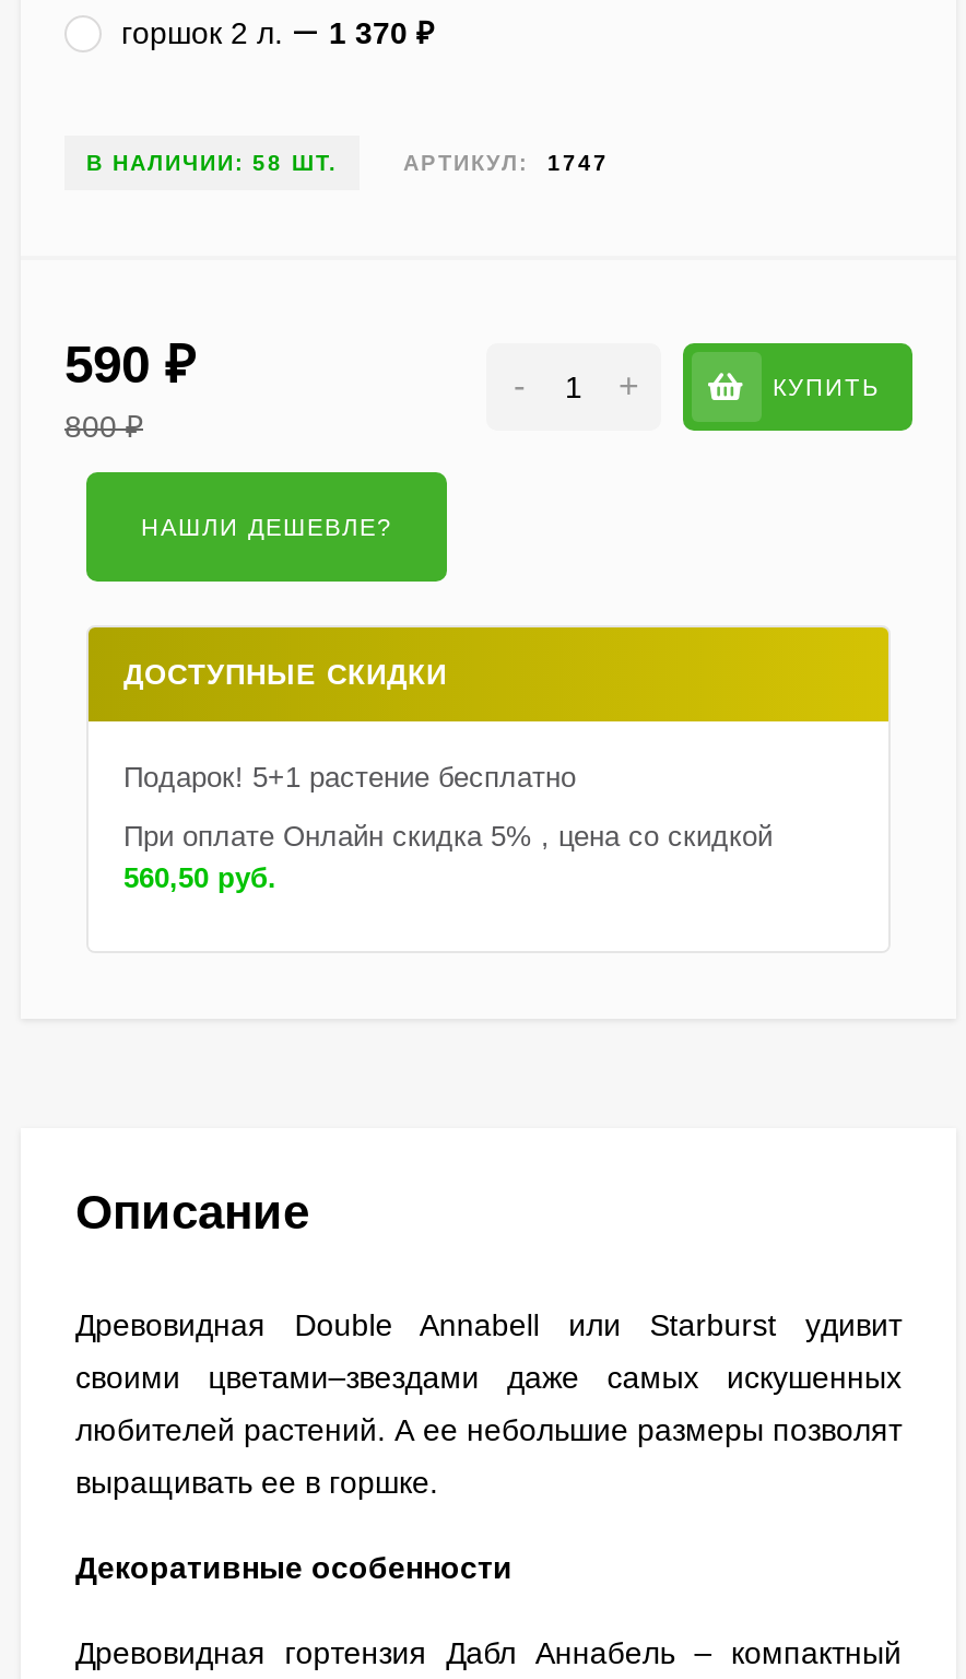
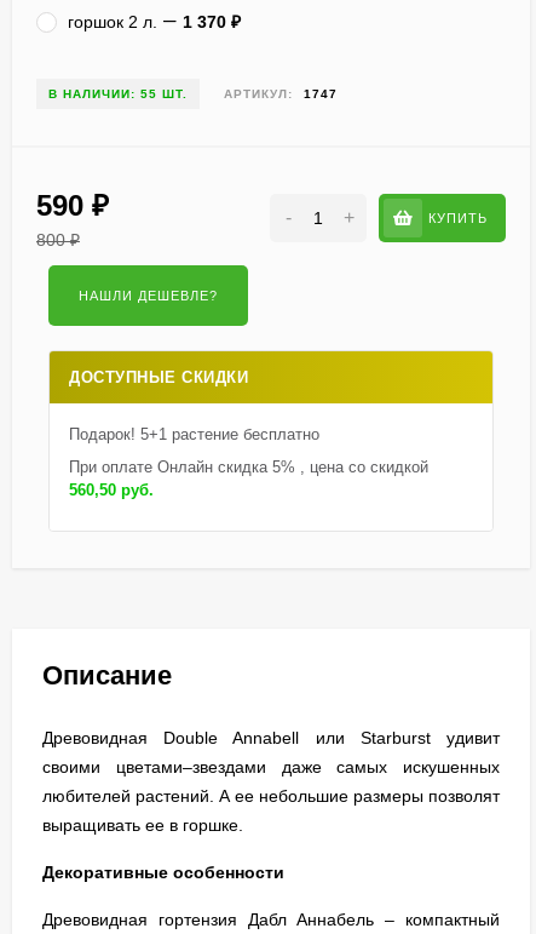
- В НАЛИЧИИ: 58 ШТ.
+ В НАЛИЧИИ: 55 ШТ.
